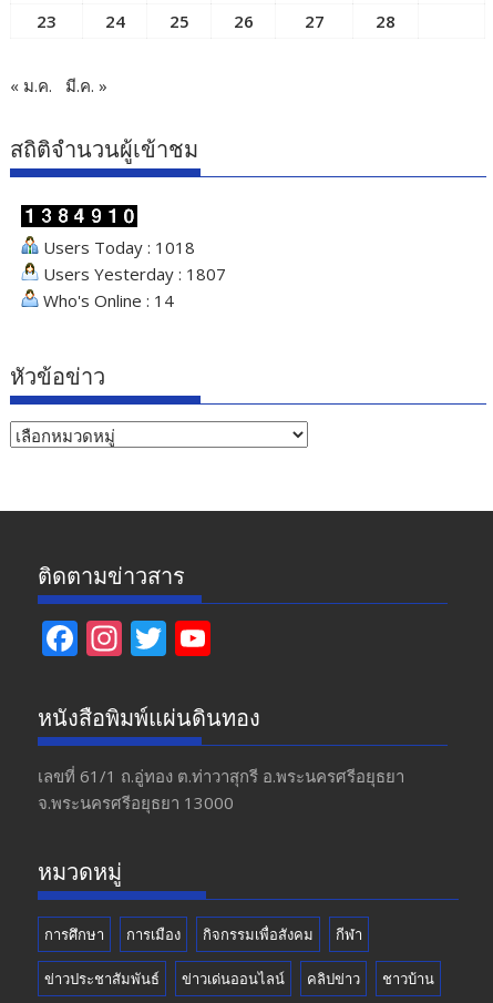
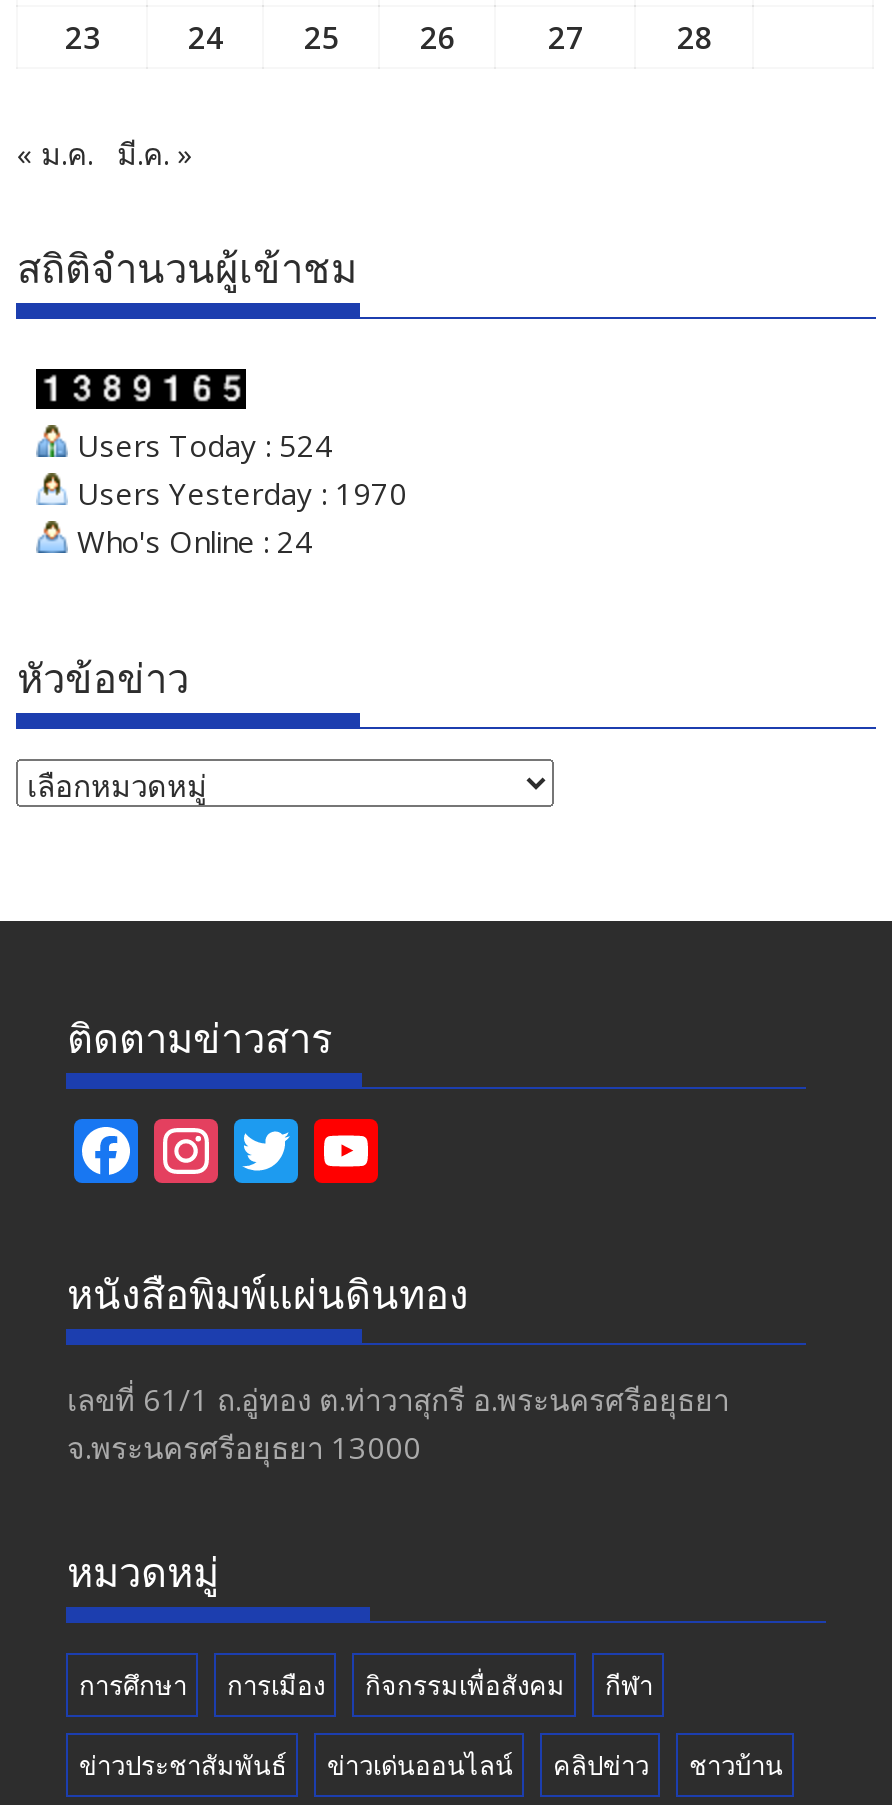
- Users Today : 1018
+ Users Today : 524

- Users Yesterday : 1807
+ Users Yesterday : 1970

- Who's Online : 14
+ Who's Online : 24
